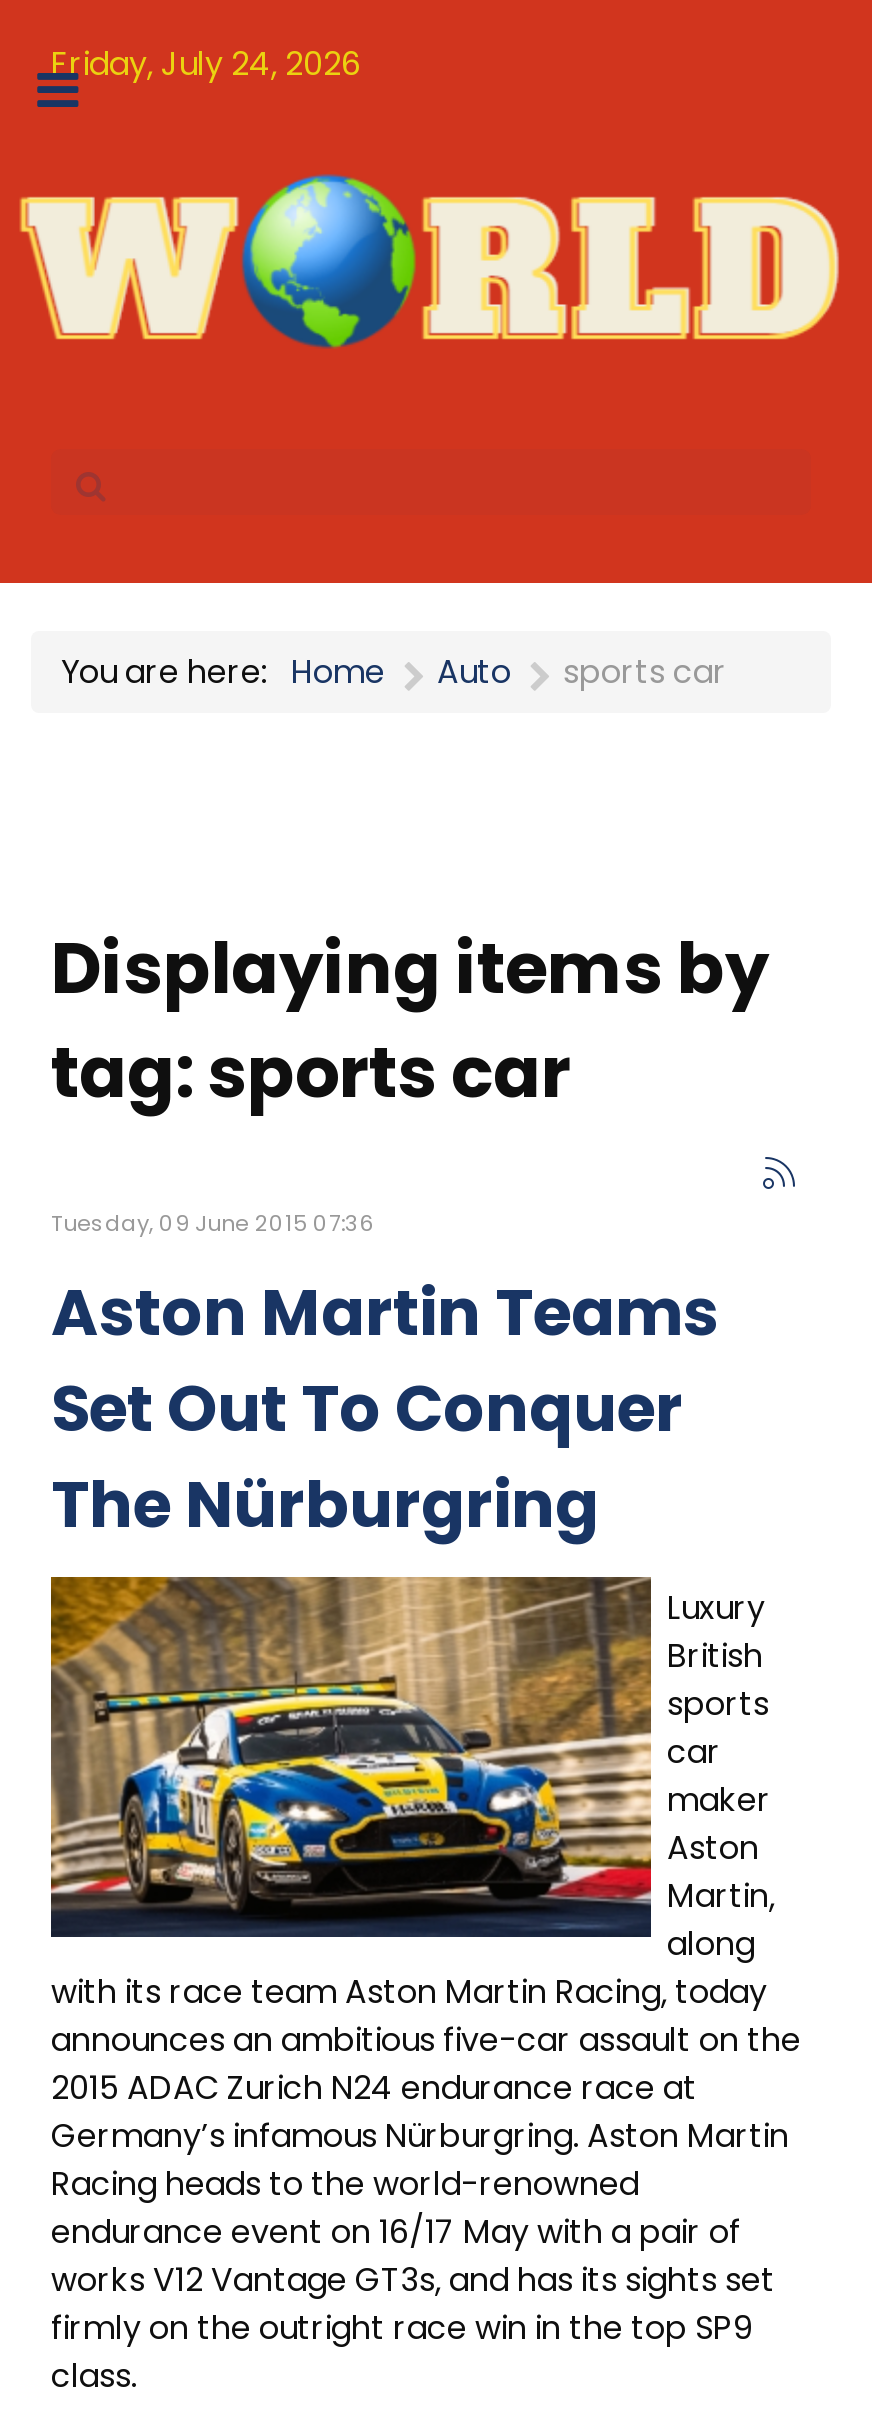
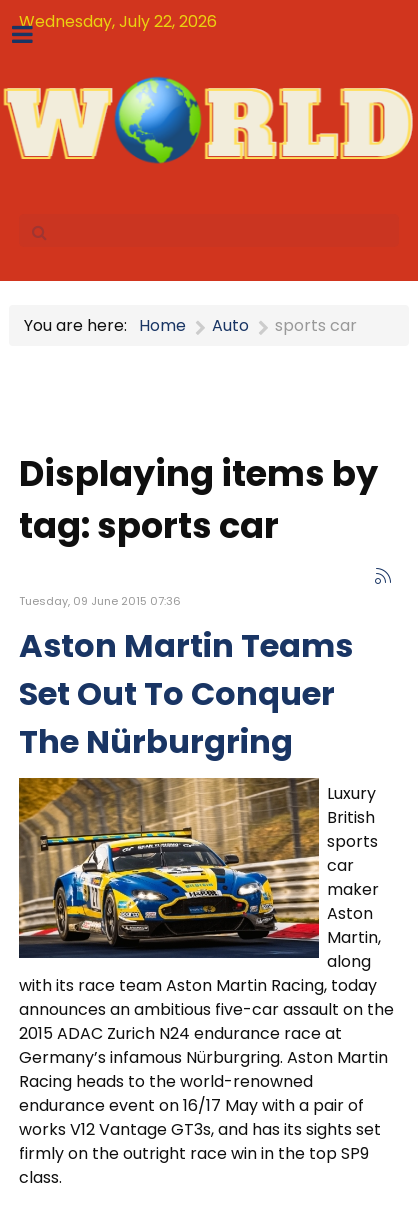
- Friday, July 24, 2026
+ Wednesday, July 22, 2026
